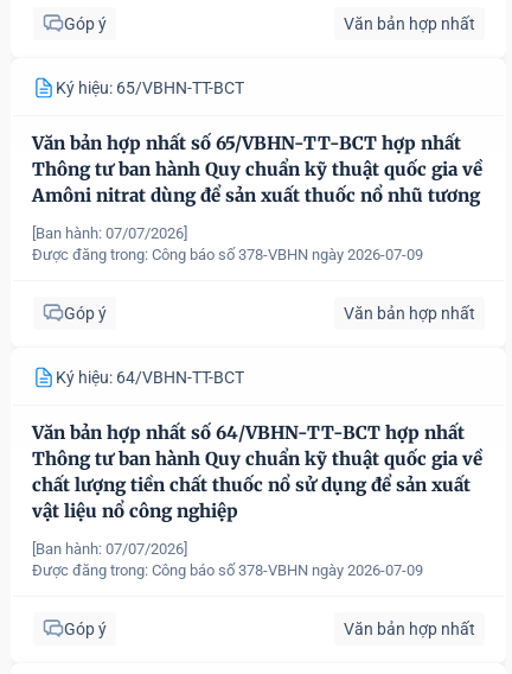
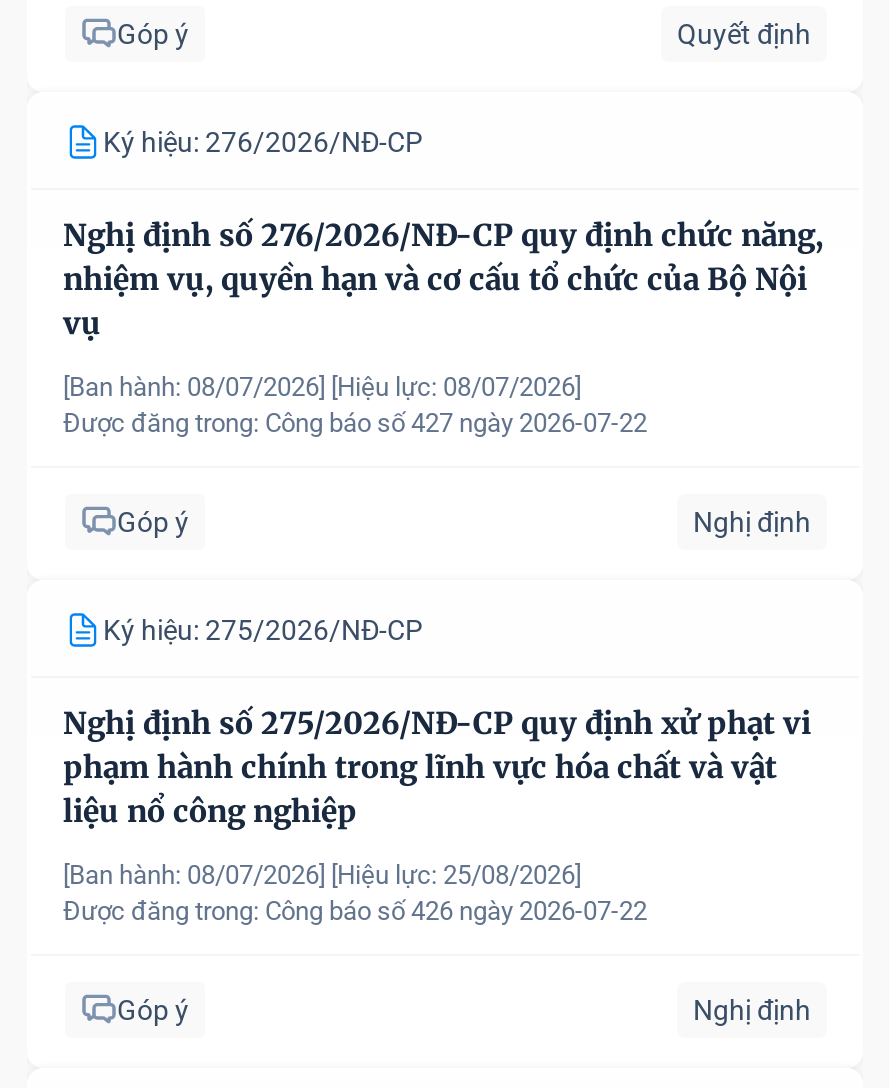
- Văn bản hợp nhất
+ Quyết định

- Ký hiệu: 65/VBHN-TT-BCT
+ Ký hiệu: 276/2026/NĐ-CP

- Văn bản hợp nhất số 65/VBHN-TT-BCT hợp nhất
- Thông tư ban hành Quy chuẩn kỹ thuật quốc gia về
- Amôni nitrat dùng để sản xuất thuốc nổ nhũ tương
+ Nghị định số 276/2026/NĐ-CP quy định chức năng,
+ nhiệm vụ, quyền hạn và cơ cấu tổ chức của Bộ Nội
+ vụ

- [Ban hành: 07/07/2026]
- Được đăng trong: Công báo số 378-VBHN ngày 2026-07-09
+ [Ban hành: 08/07/2026] [Hiệu lực: 08/07/2026]
+ Được đăng trong: Công báo số 427 ngày 2026-07-22

- Văn bản hợp nhất
+ Nghị định

- Ký hiệu: 64/VBHN-TT-BCT
+ Ký hiệu: 275/2026/NĐ-CP

- Văn bản hợp nhất số 64/VBHN-TT-BCT hợp nhất
- Thông tư ban hành Quy chuẩn kỹ thuật quốc gia về
- chất lượng tiền chất thuốc nổ sử dụng để sản xuất
- vật liệu nổ công nghiệp
+ Nghị định số 275/2026/NĐ-CP quy định xử phạt vi
+ phạm hành chính trong lĩnh vực hóa chất và vật
+ liệu nổ công nghiệp

- [Ban hành: 07/07/2026]
- Được đăng trong: Công báo số 378-VBHN ngày 2026-07-09
+ [Ban hành: 08/07/2026] [Hiệu lực: 25/08/2026]
+ Được đăng trong: Công báo số 426 ngày 2026-07-22

- Văn bản hợp nhất
+ Nghị định
